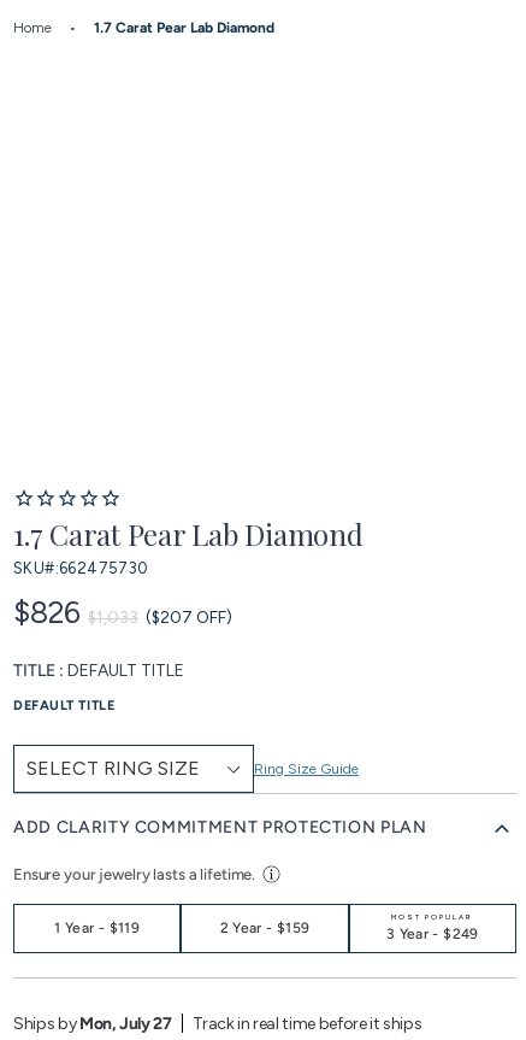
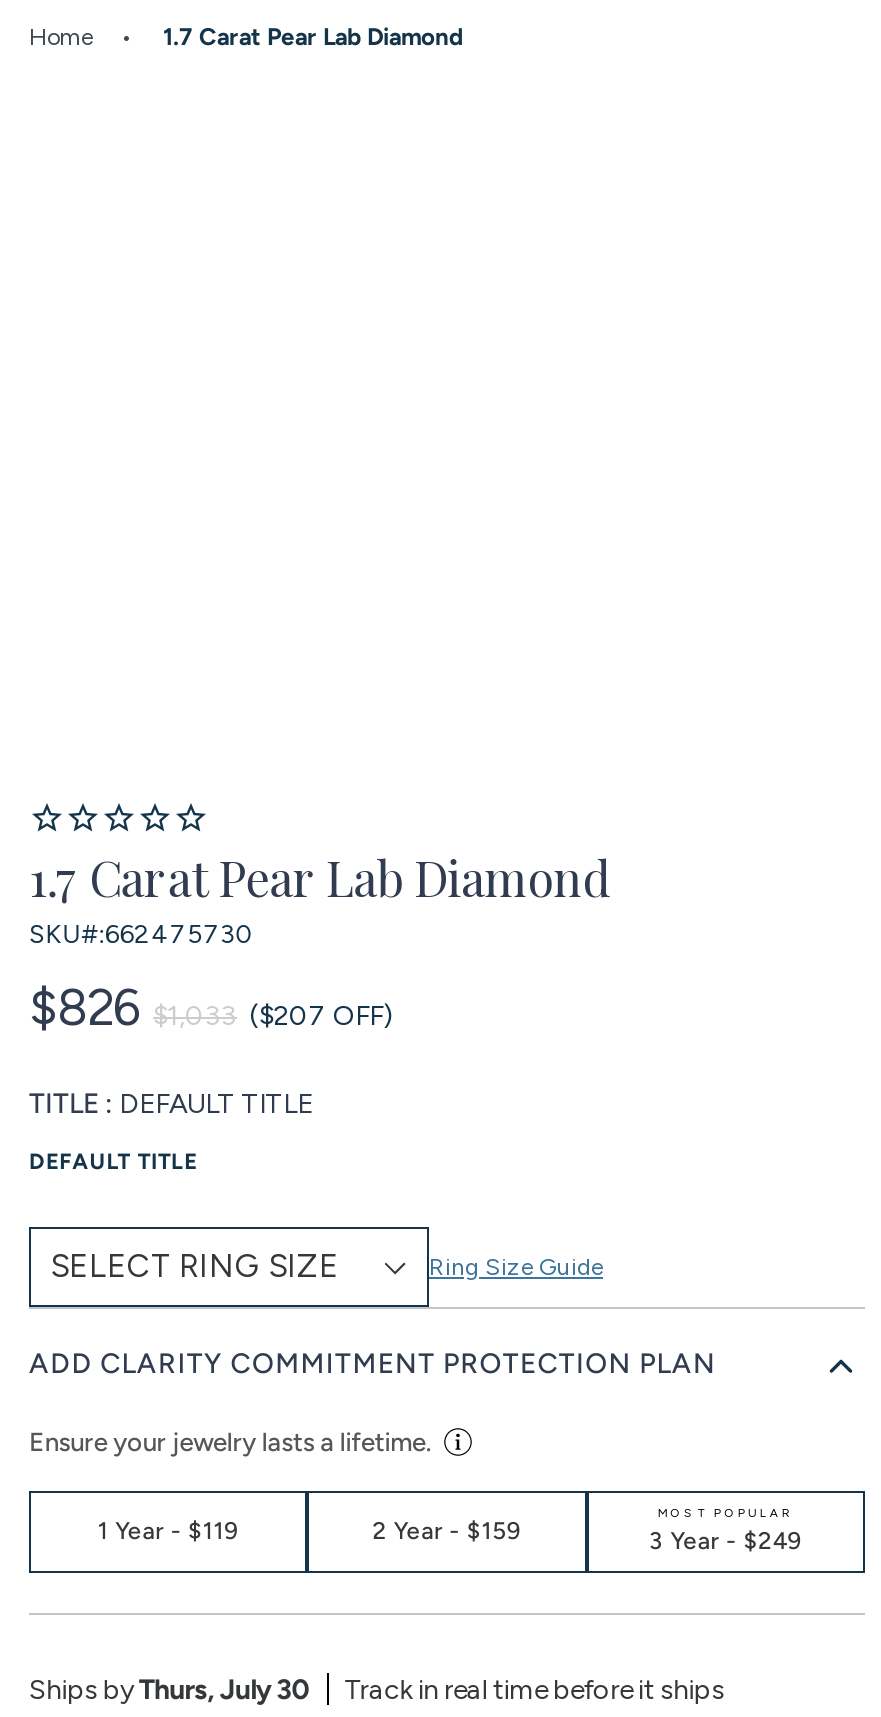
- Ships byMon, July 27
+ Ships byThurs, July 30
